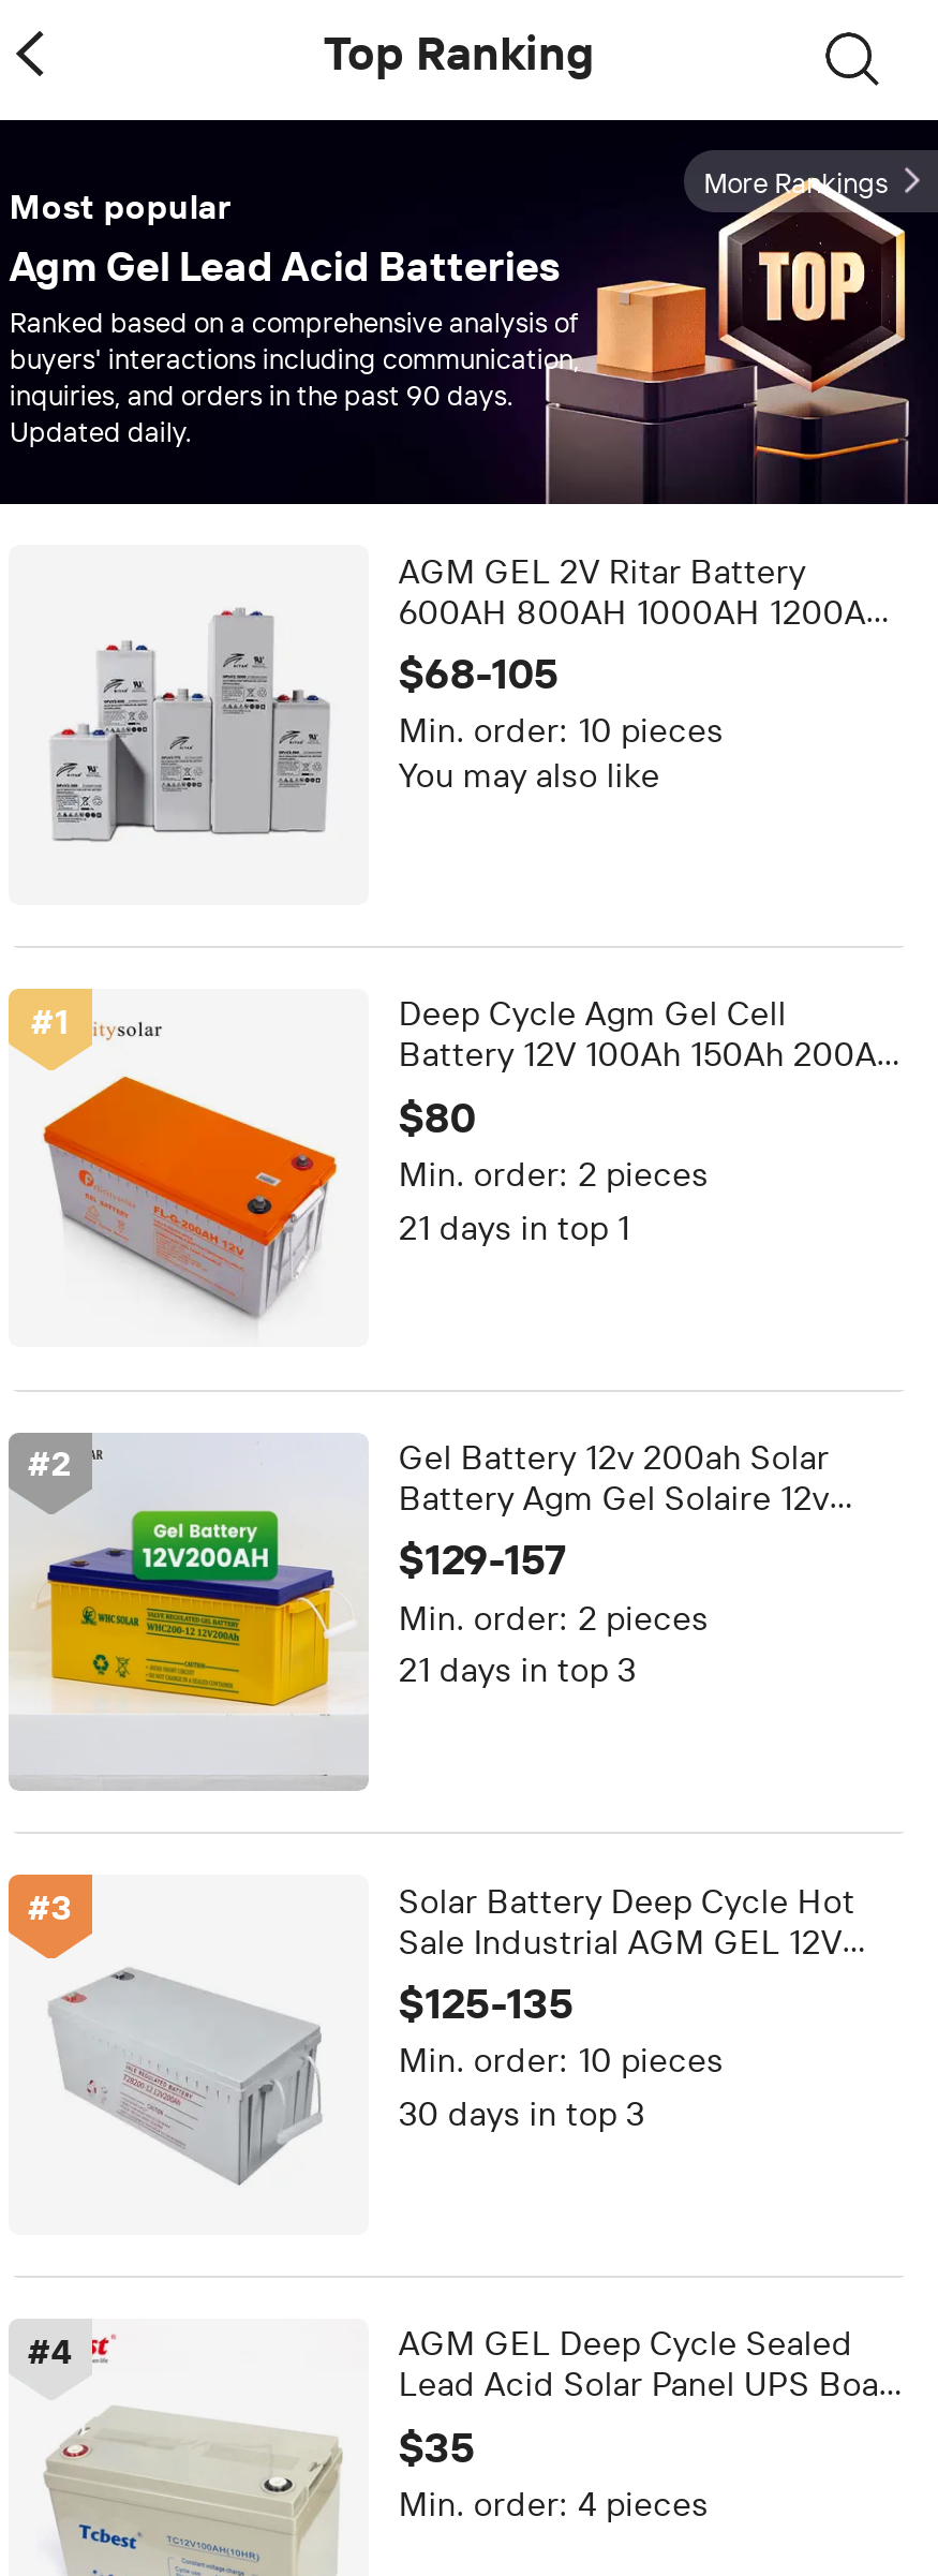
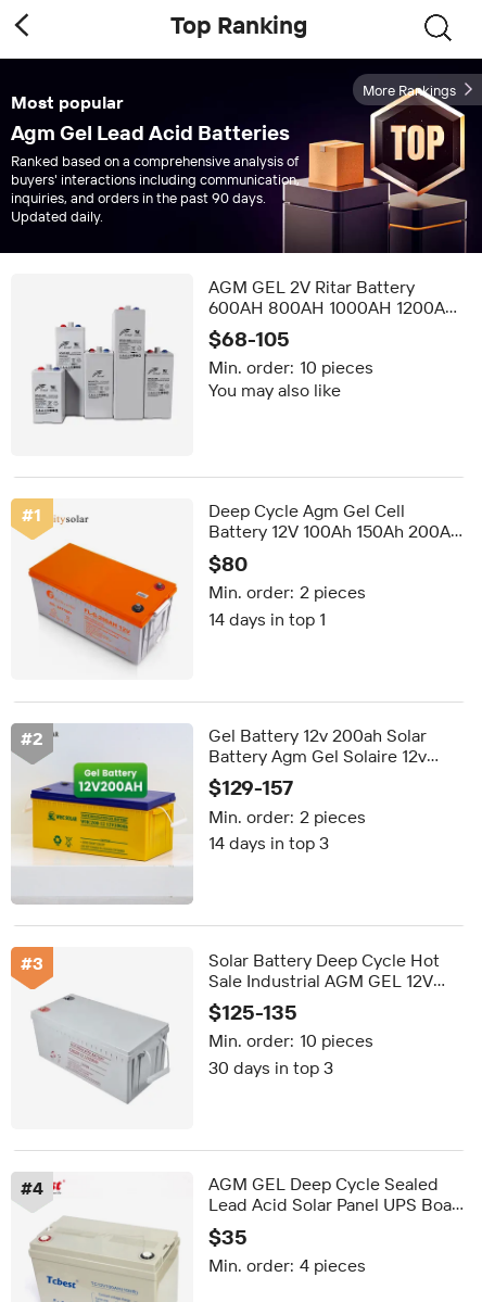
- 21 days in top 1
+ 14 days in top 1

- 21 days in top 3
+ 14 days in top 3
